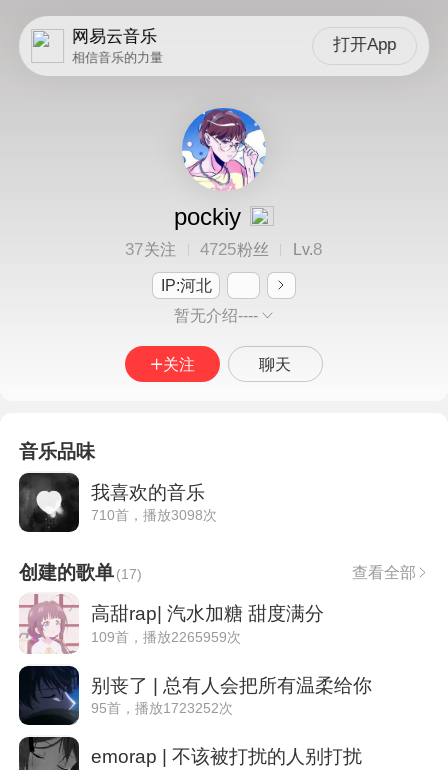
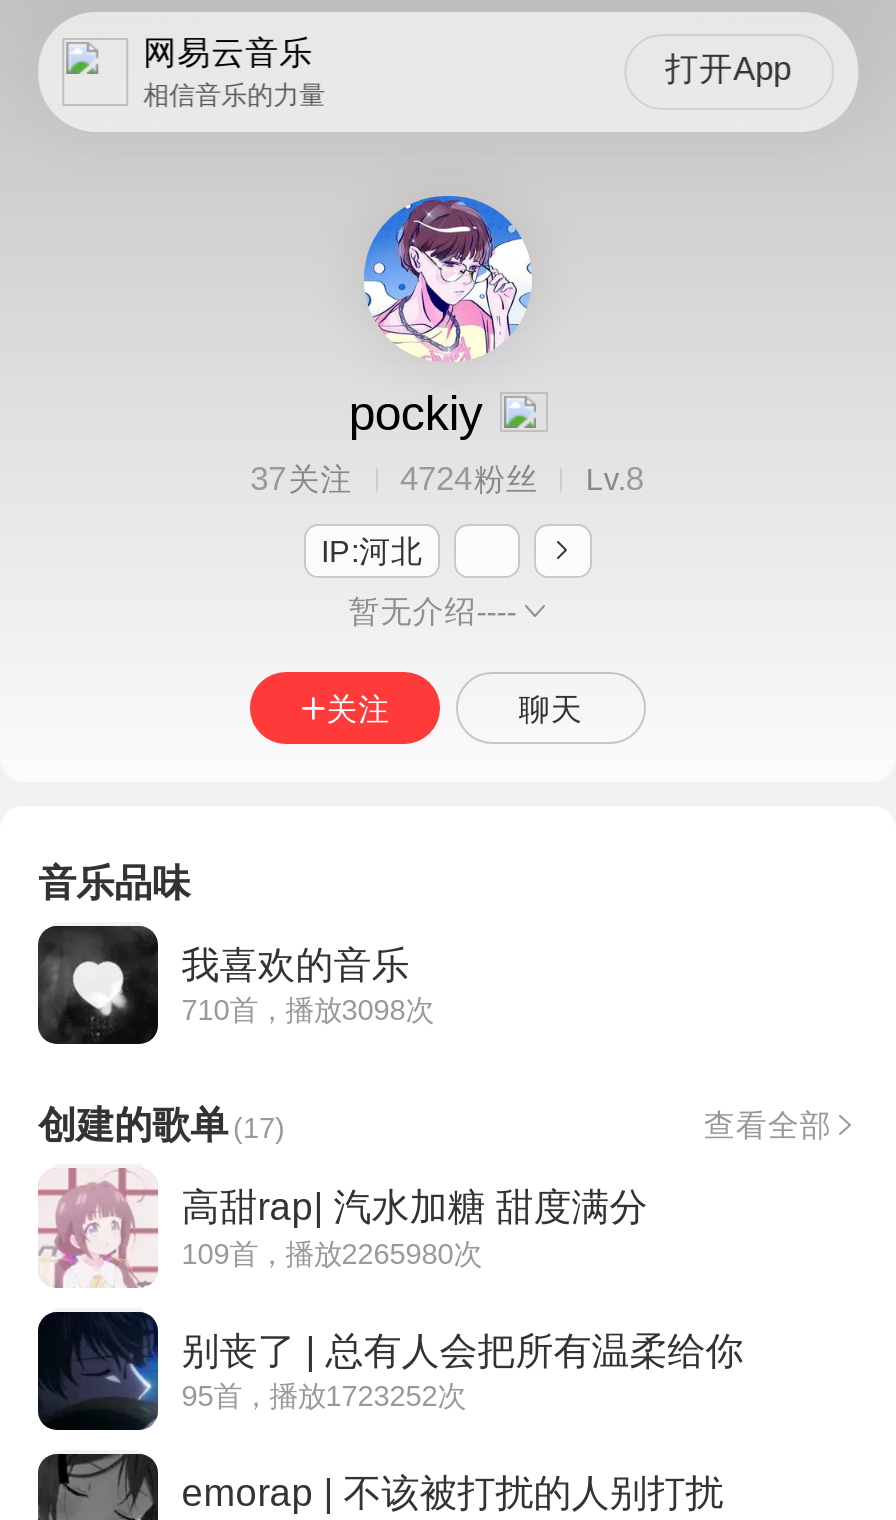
- 37关注 4725粉丝 Lv.8
+ 37关注 4724粉丝 Lv.8

- 109首，播放2265959次
+ 109首，播放2265980次
